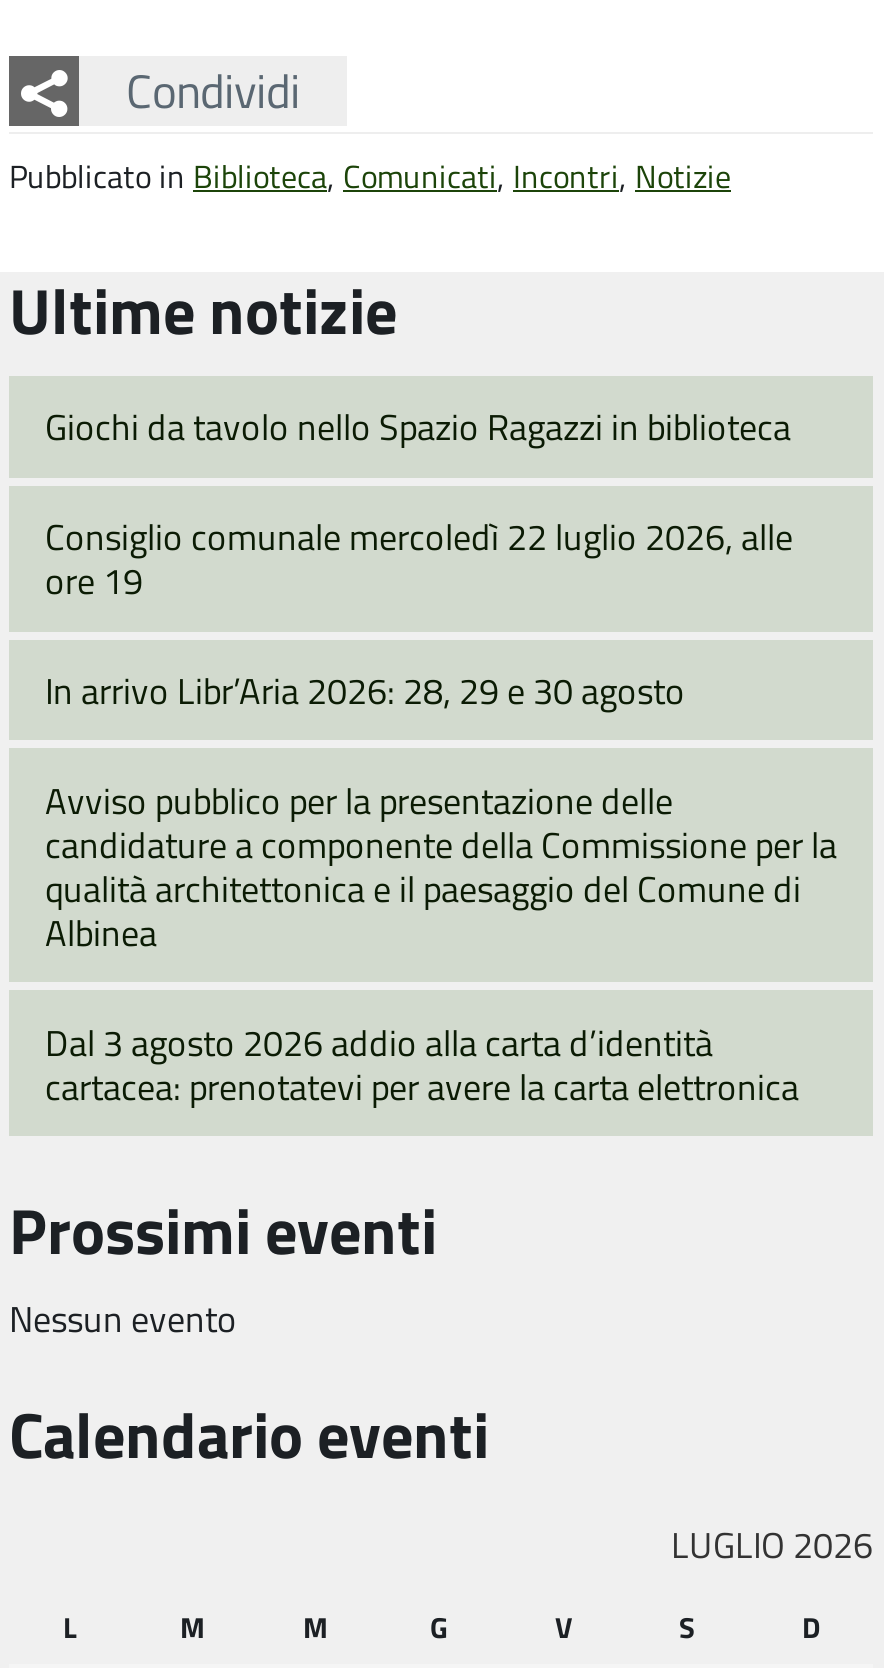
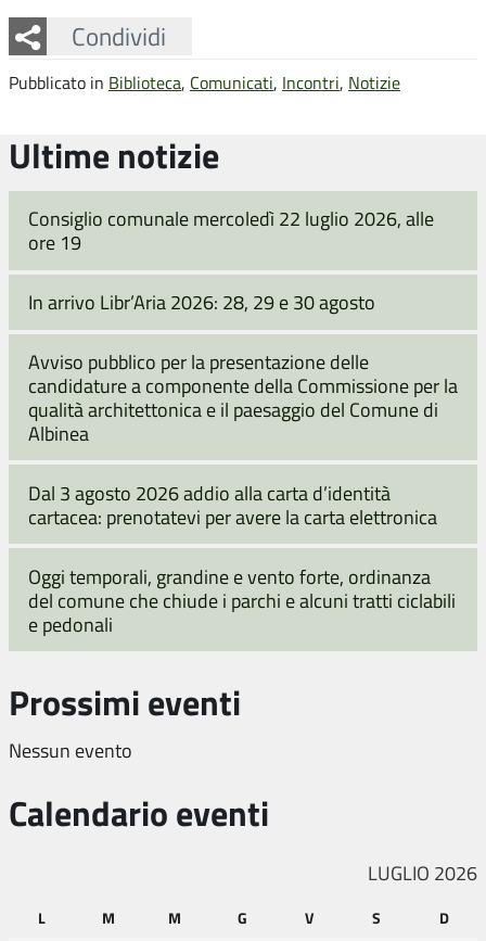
- Giochi da tavolo nello Spazio Ragazzi in biblioteca

moved up: Consiglio comunale mercoledì 22 luglio 2026, alle | ore 19 | In arrivo Libr’Aria 2026: 28, 29 e 30 agosto | ... | Dal 3 agosto 2026 addio alla carta d’identità | cartacea: prenotatevi per avere la carta elettronica

+ Oggi temporali, grandine e vento forte, ordinanza
+ del comune che chiude i parchi e alcuni tratti ciclabili
+ e pedonali
